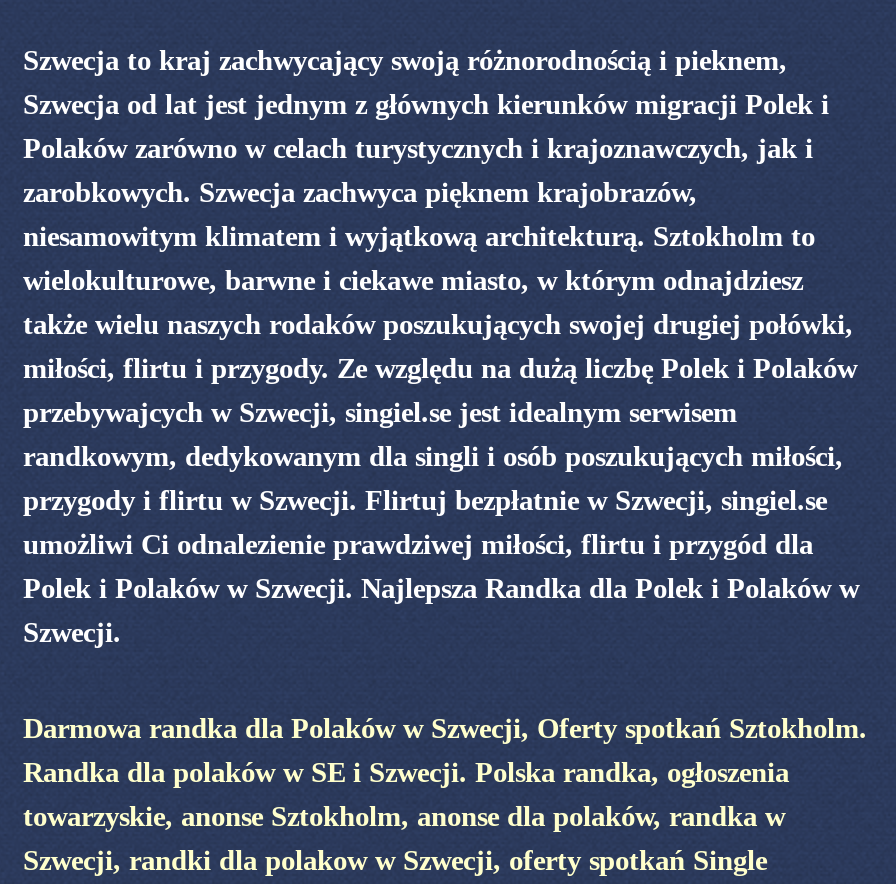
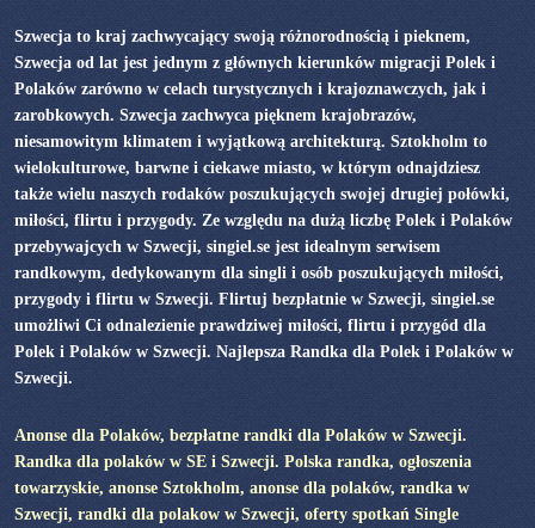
- Darmowa randka dla Polaków w Szwecji, Oferty spotkań Sztokholm.
+ Anonse dla Polaków, bezpłatne randki dla Polaków w Szwecji.
